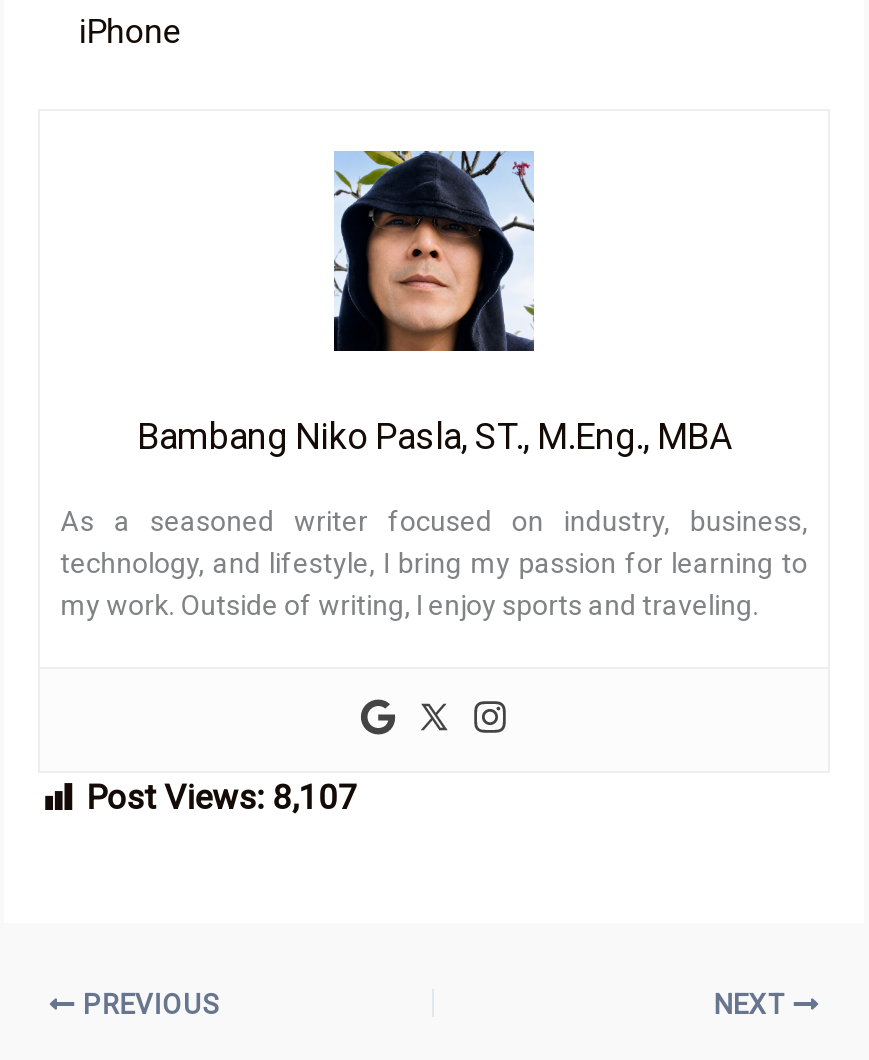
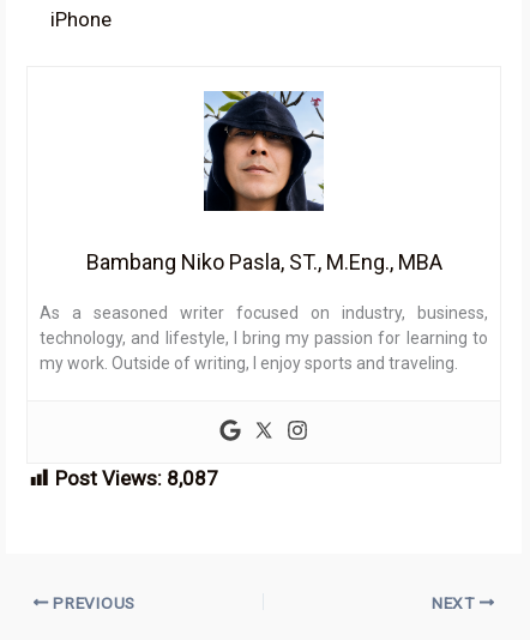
- Post Views: 8,107
+ Post Views: 8,087
